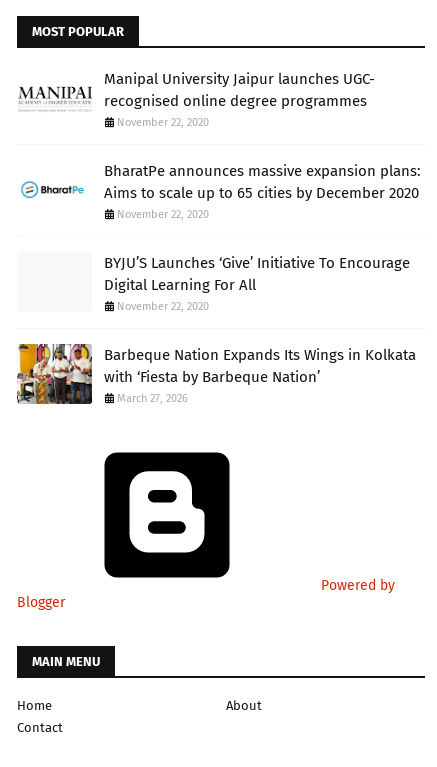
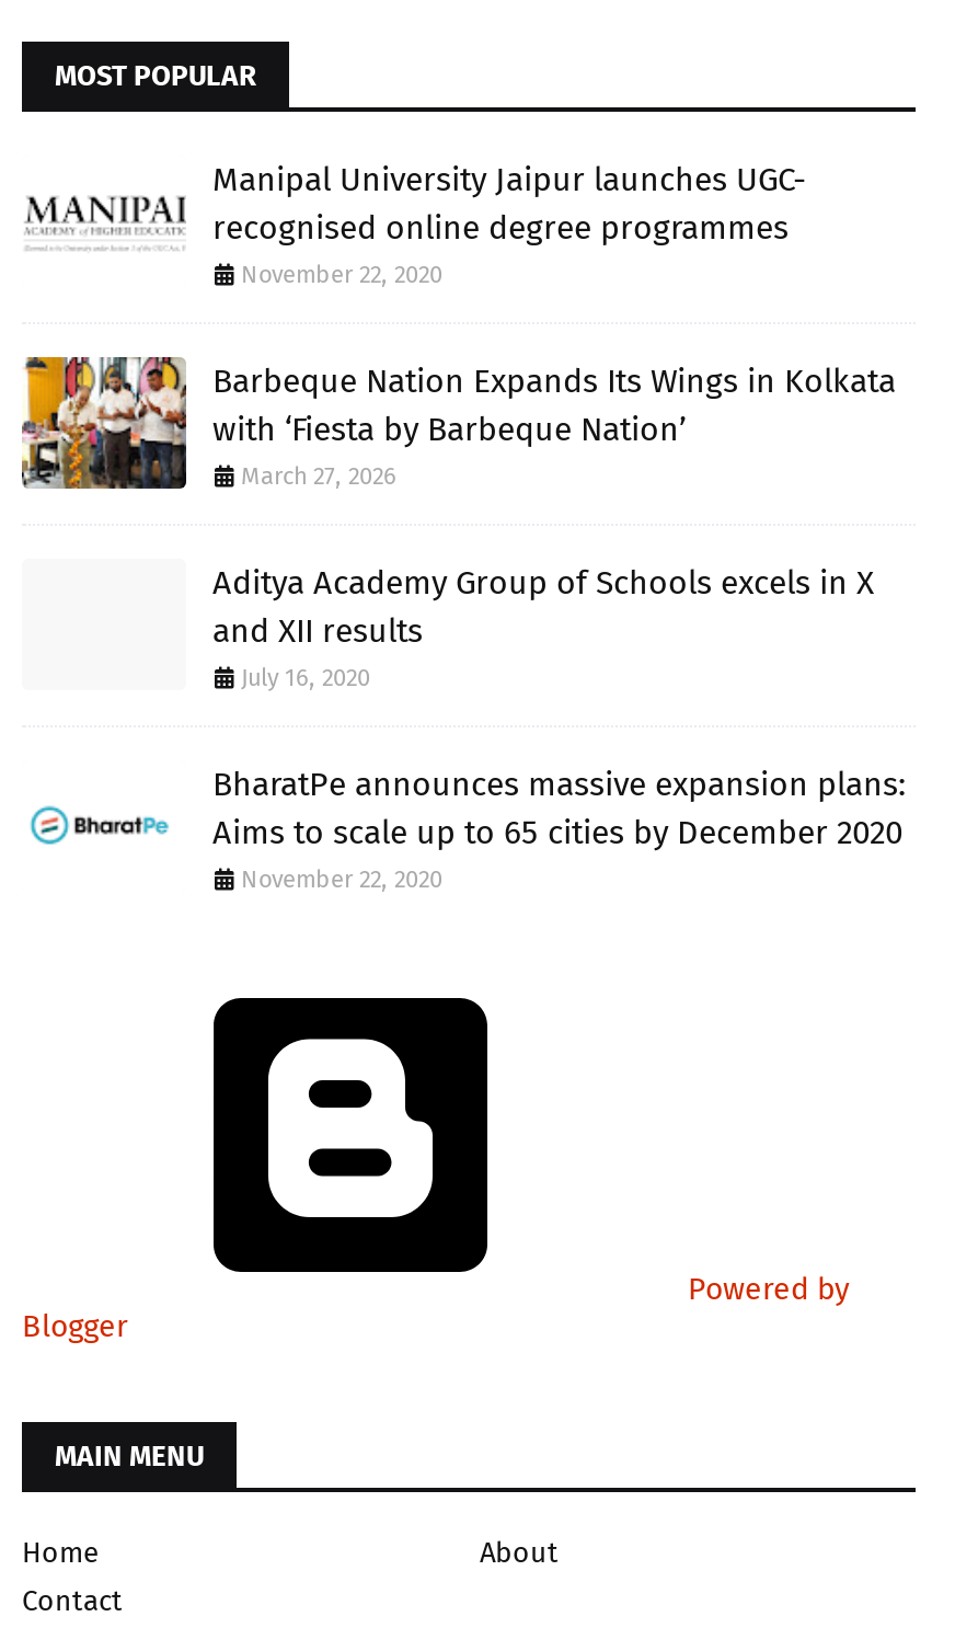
+ Aditya Academy Group of Schools excels in X
+ and XII results
+ July 16, 2020

moved down: BharatPe announces massive expansion plans: | Aims to scale up to 65 cities by December 2020 | November 22, 2020

- BYJU’S Launches ‘Give’ Initiative To Encourage
- Digital Learning For All
- November 22, 2020

moved up: [image] | Barbeque Nation Expands Its Wings in Kolkata | with ‘Fiesta by Barbeque Nation’ | March 27, 2026
